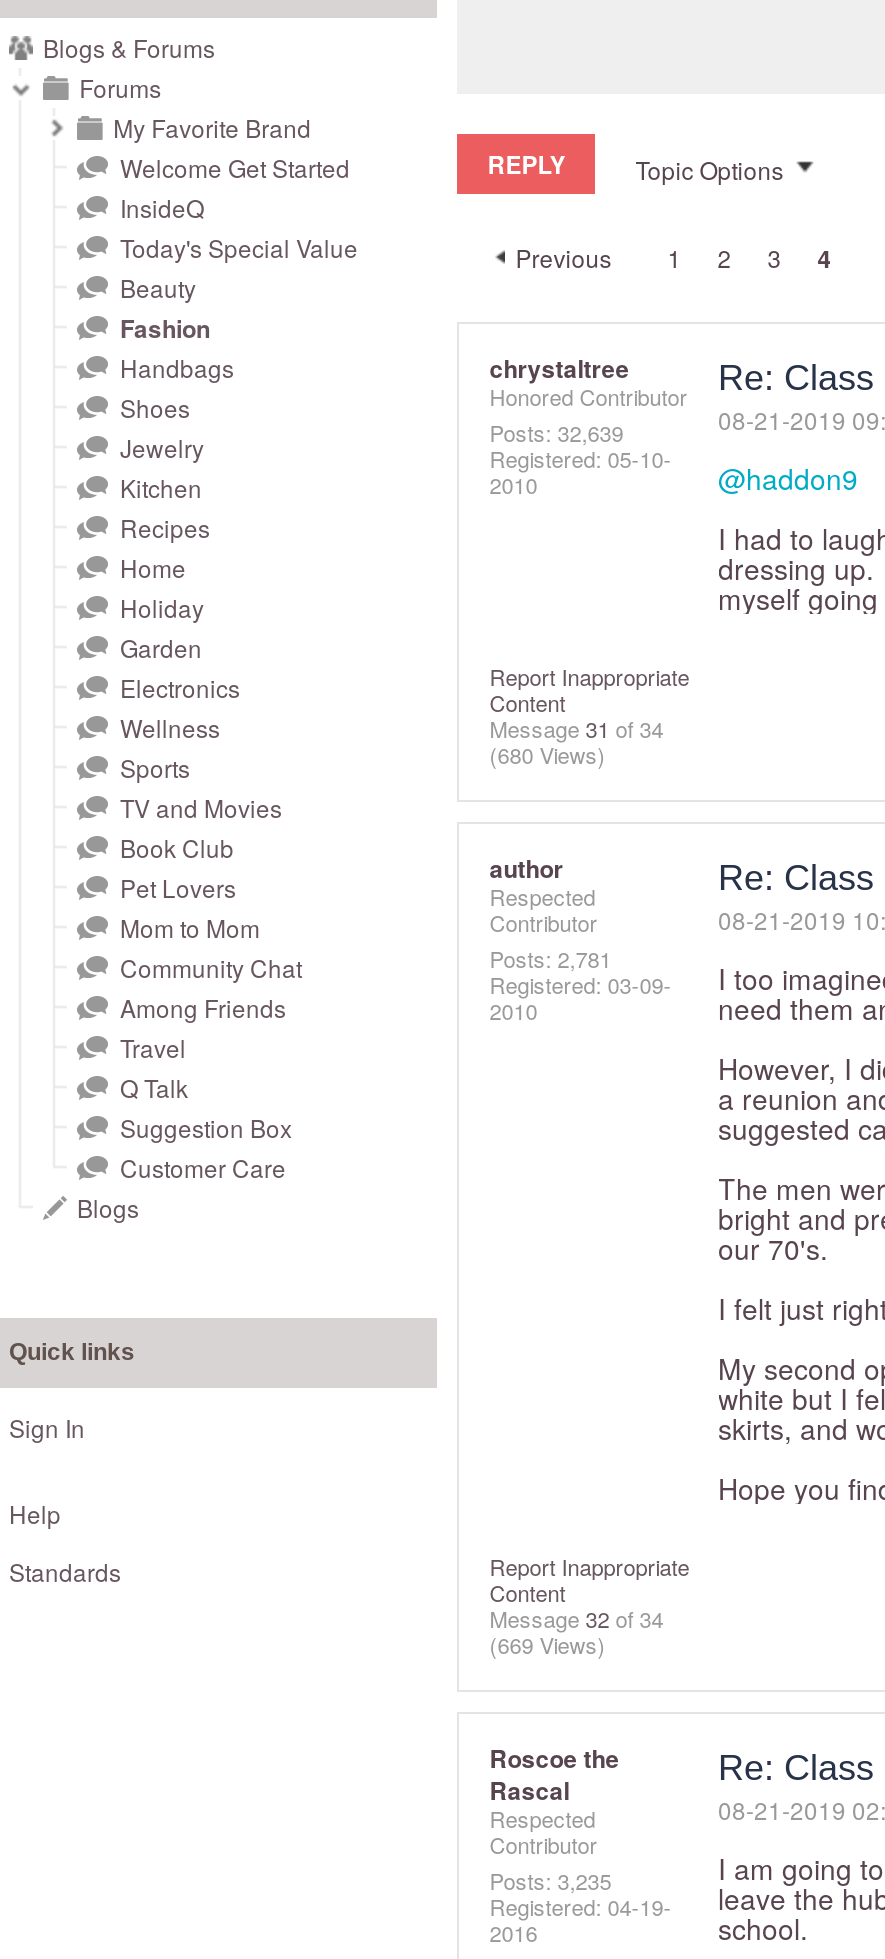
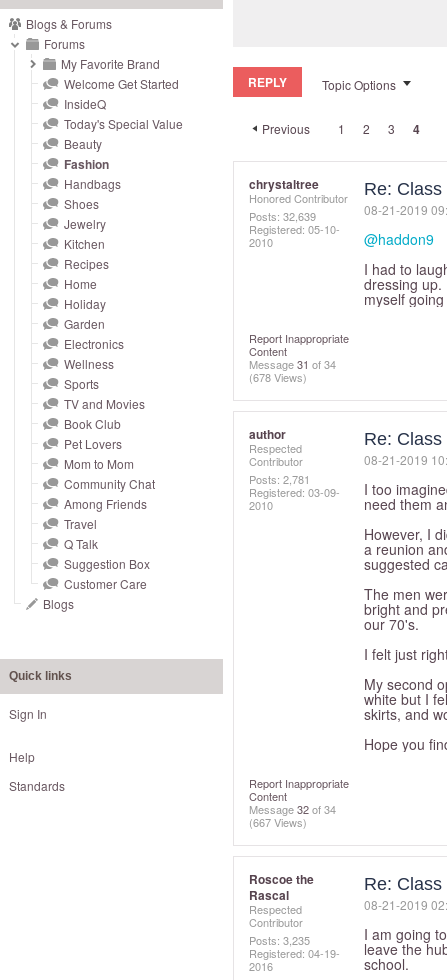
- (680 Views)
+ (678 Views)

- (669 Views)
+ (667 Views)
